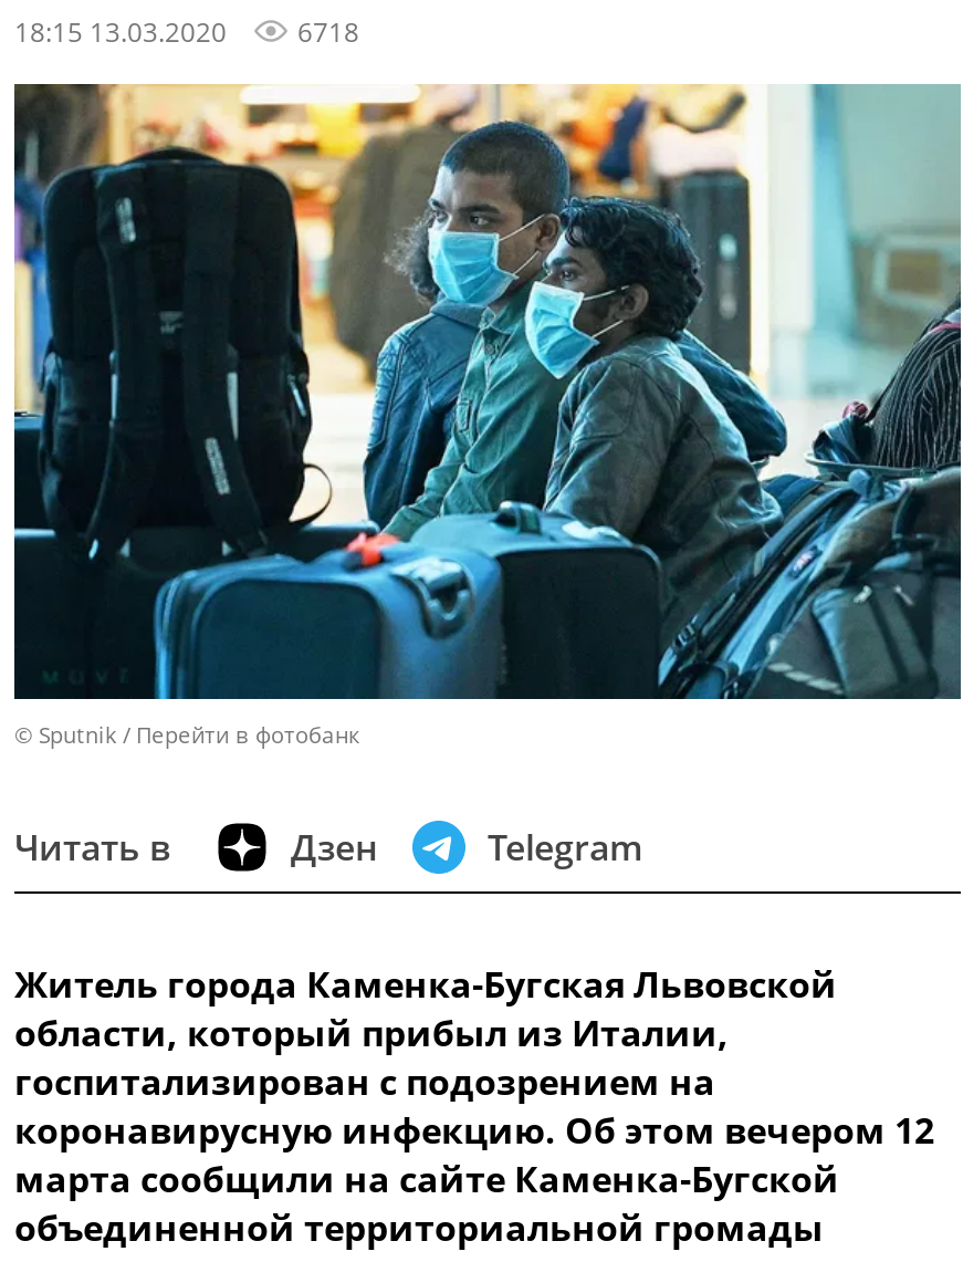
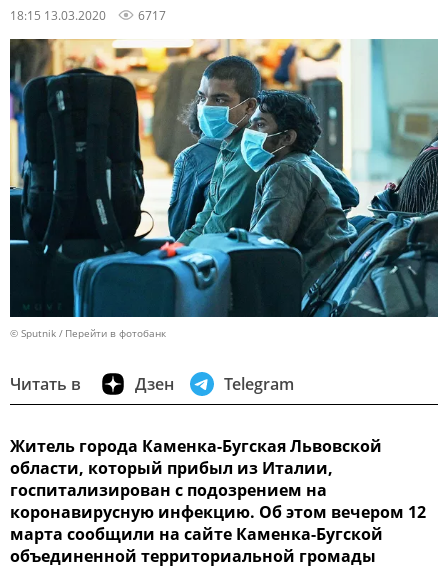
- 18:15 13.03.2020 6718
+ 18:15 13.03.2020 6717
